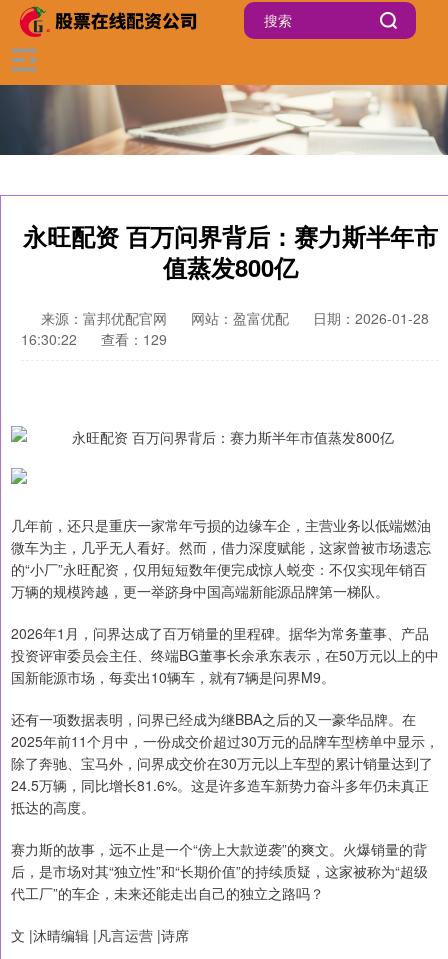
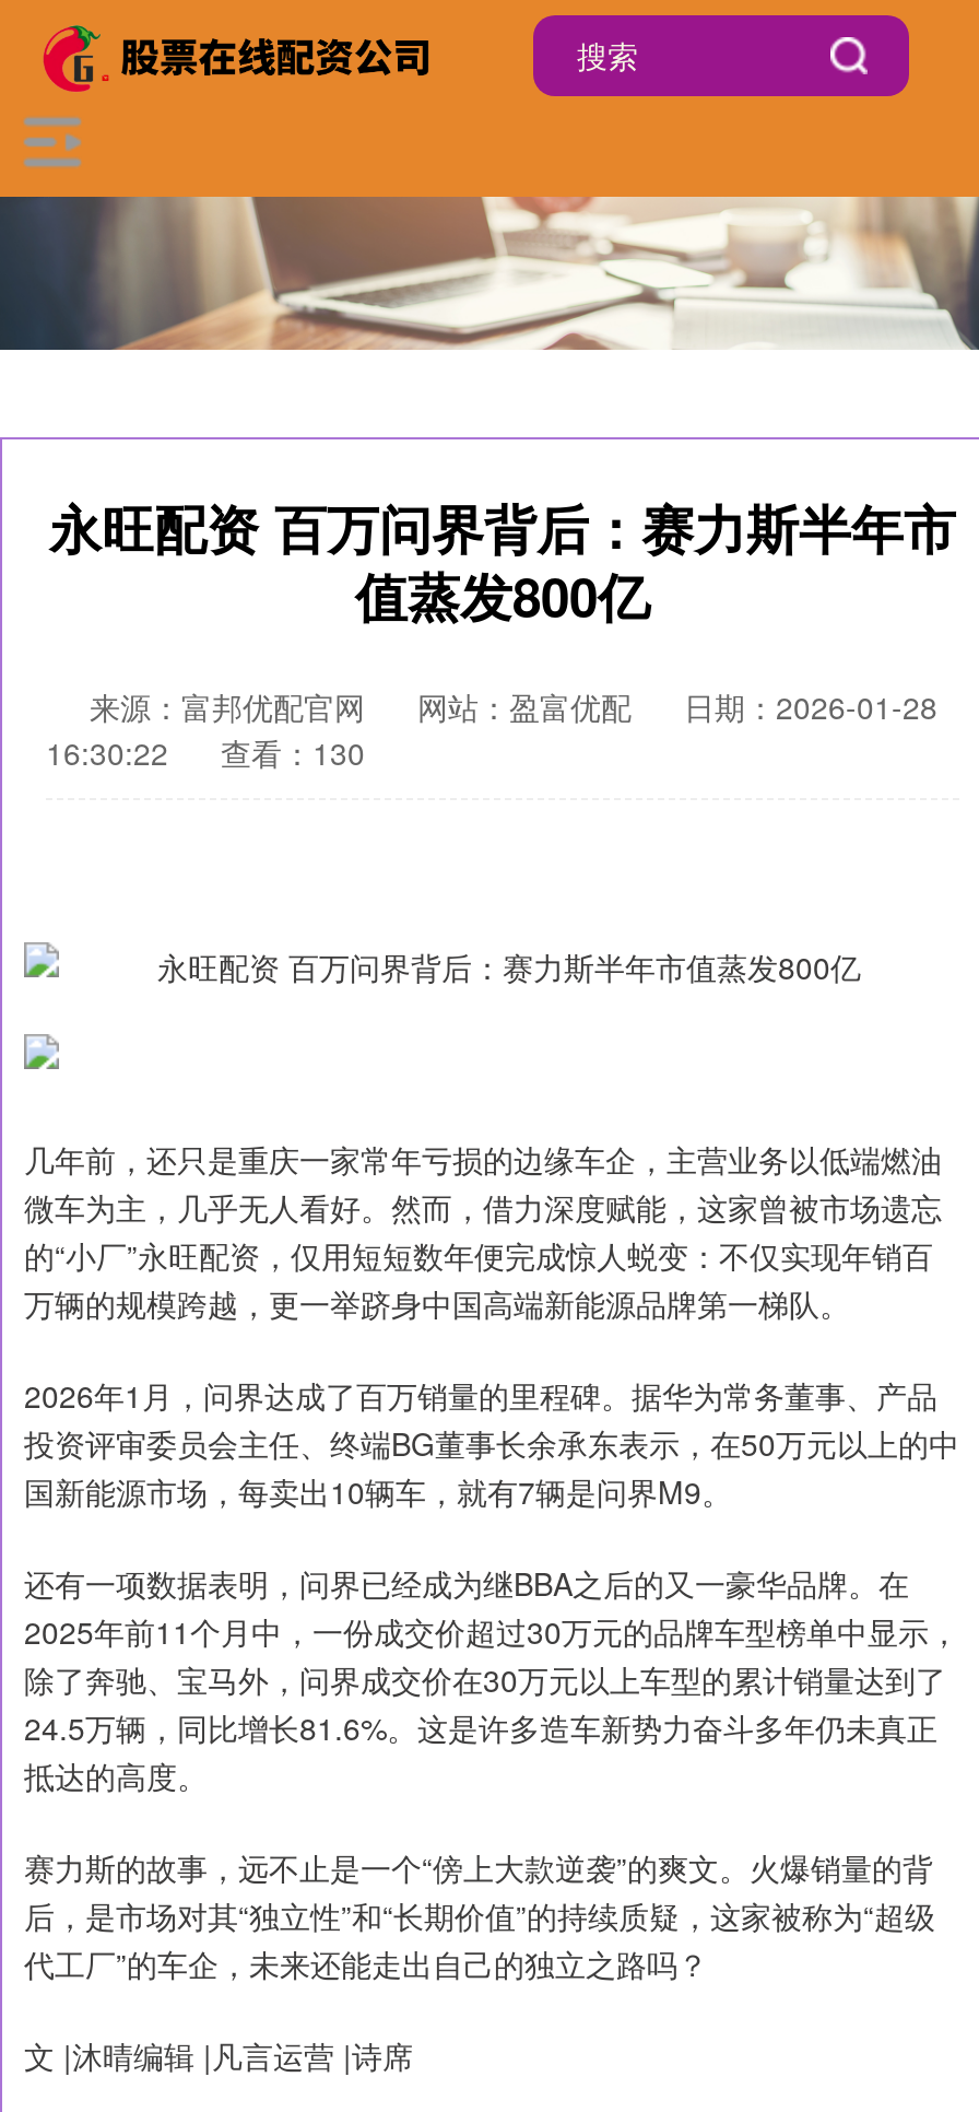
- 16:30:22 查看：129
+ 16:30:22 查看：130
